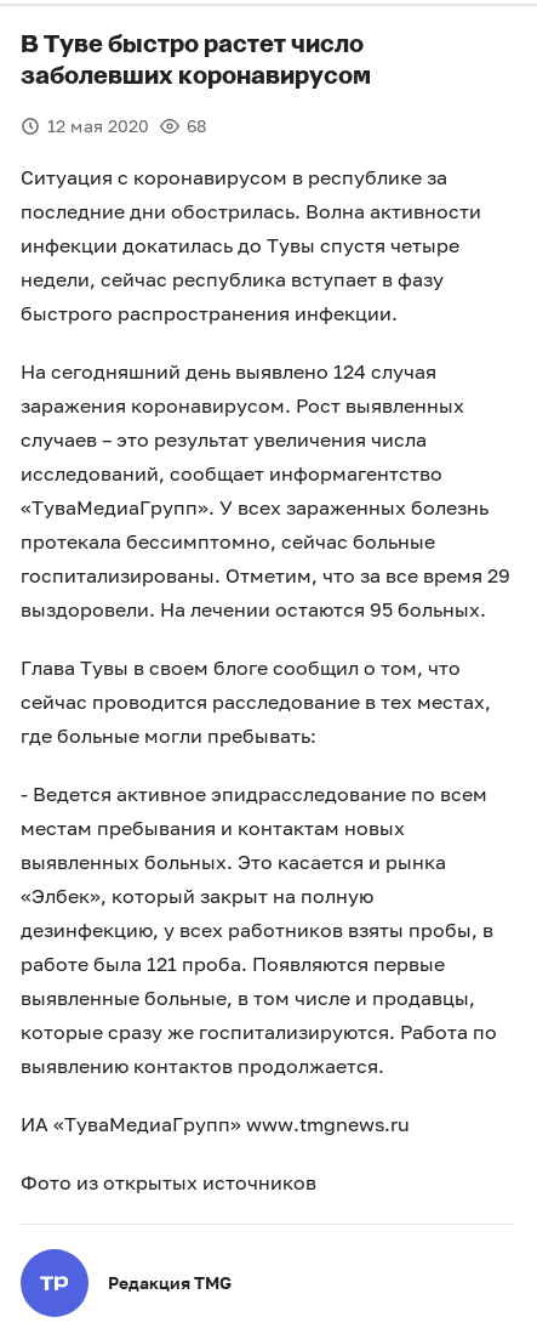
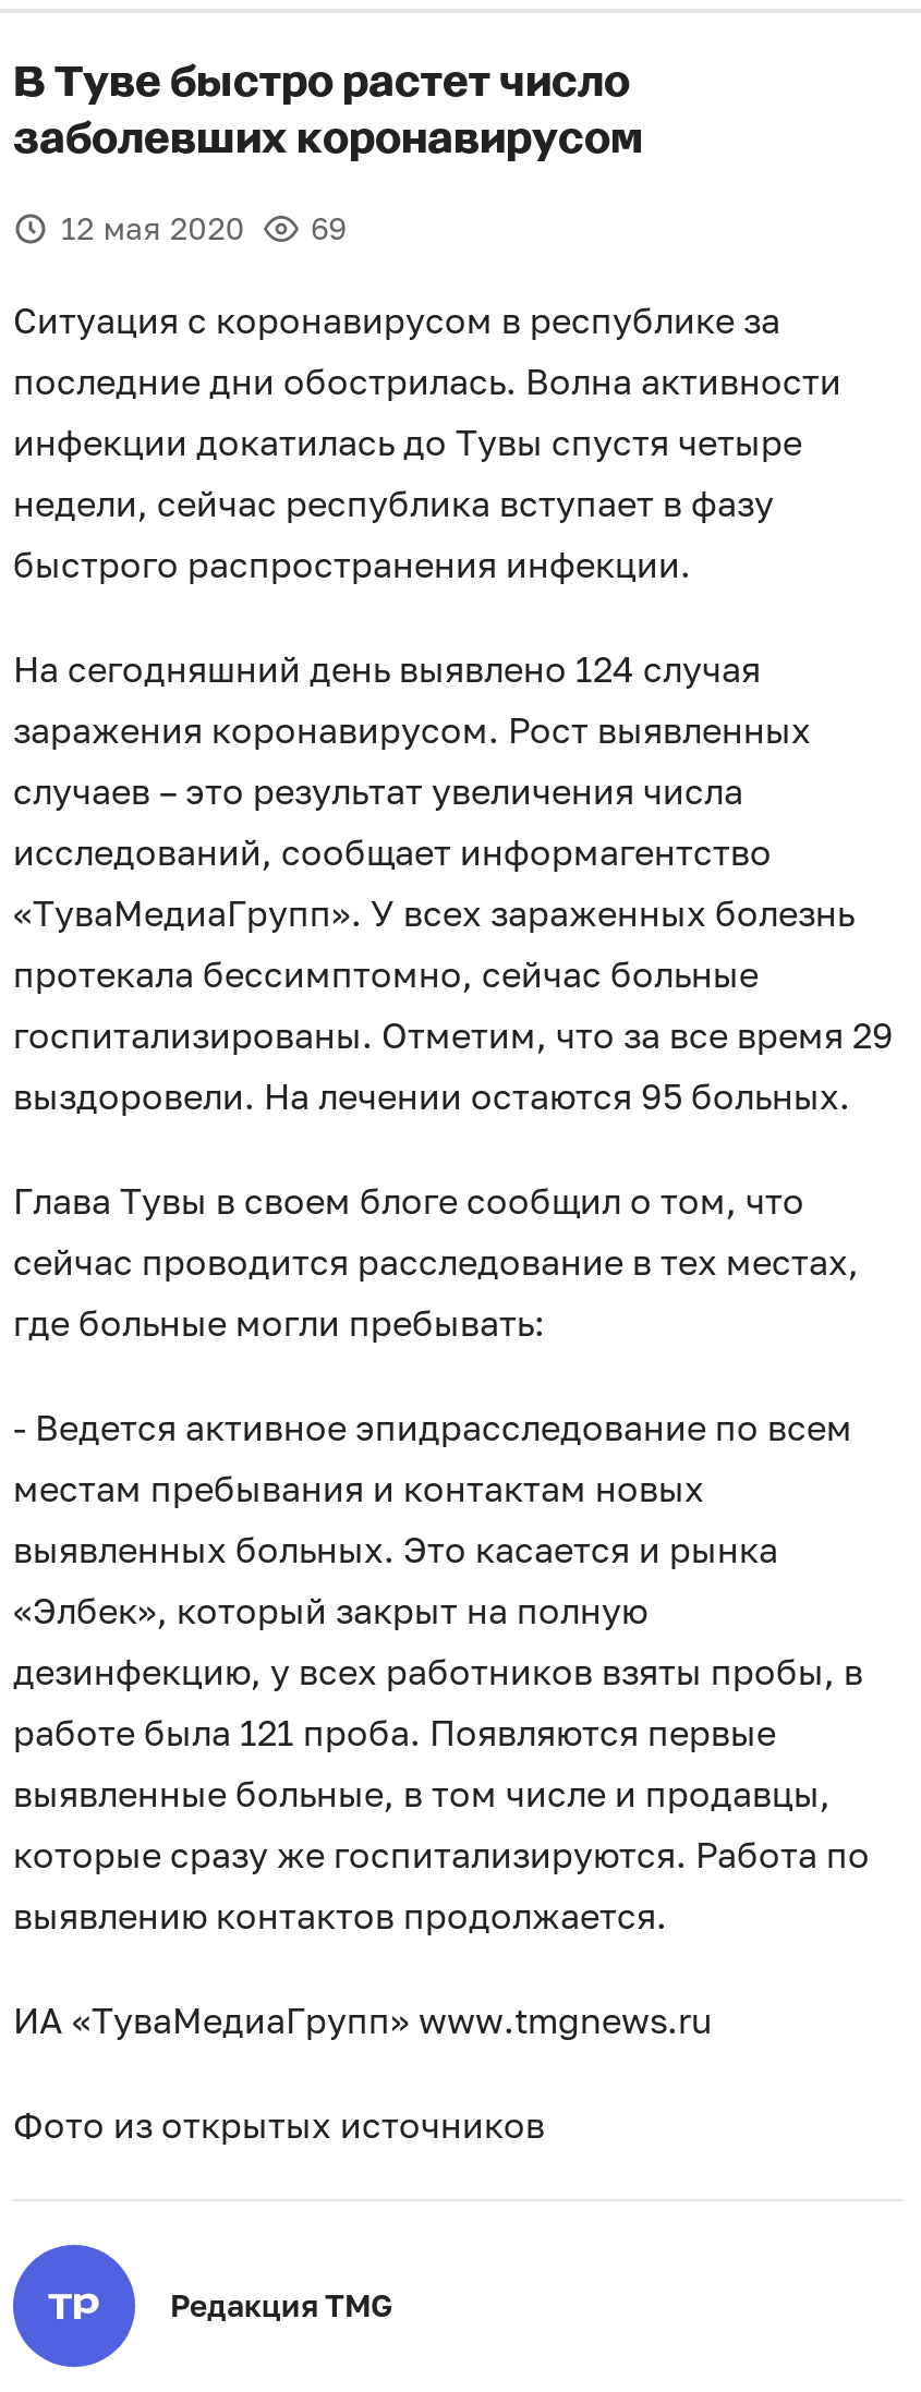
- 12 мая 2020 68
+ 12 мая 2020 69
